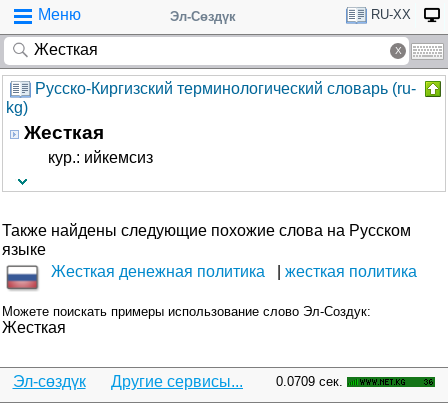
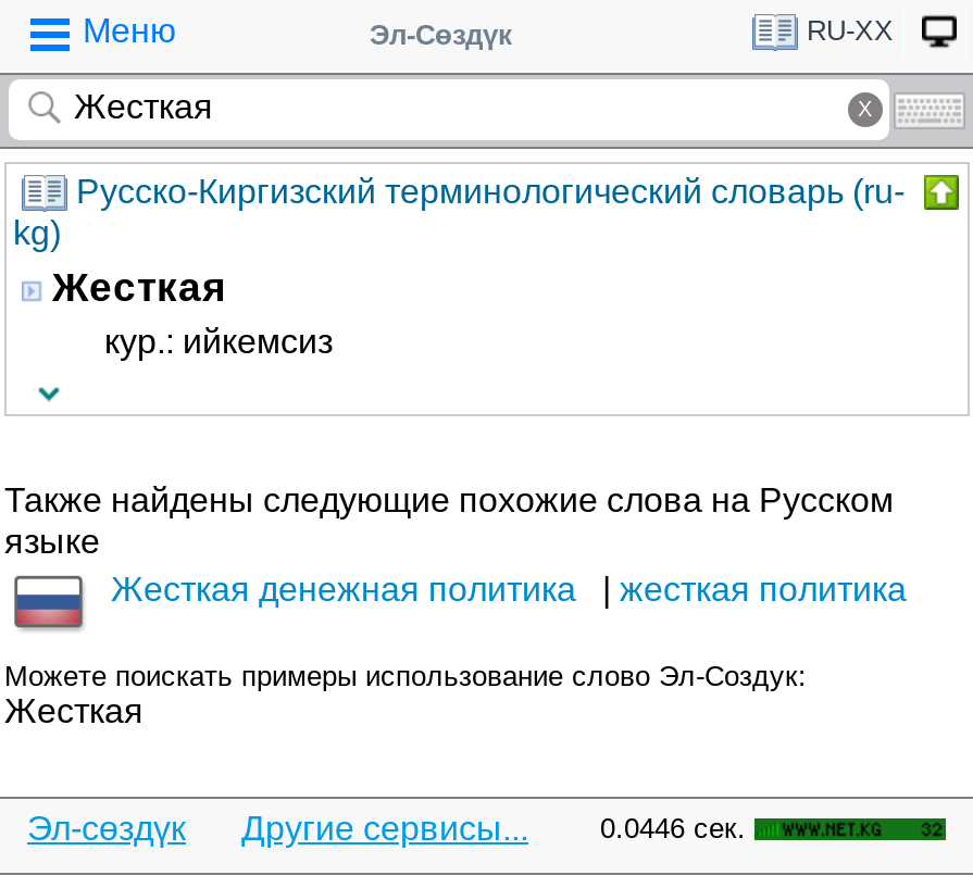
- 0.0709 сек.
+ 0.0446 сек.
